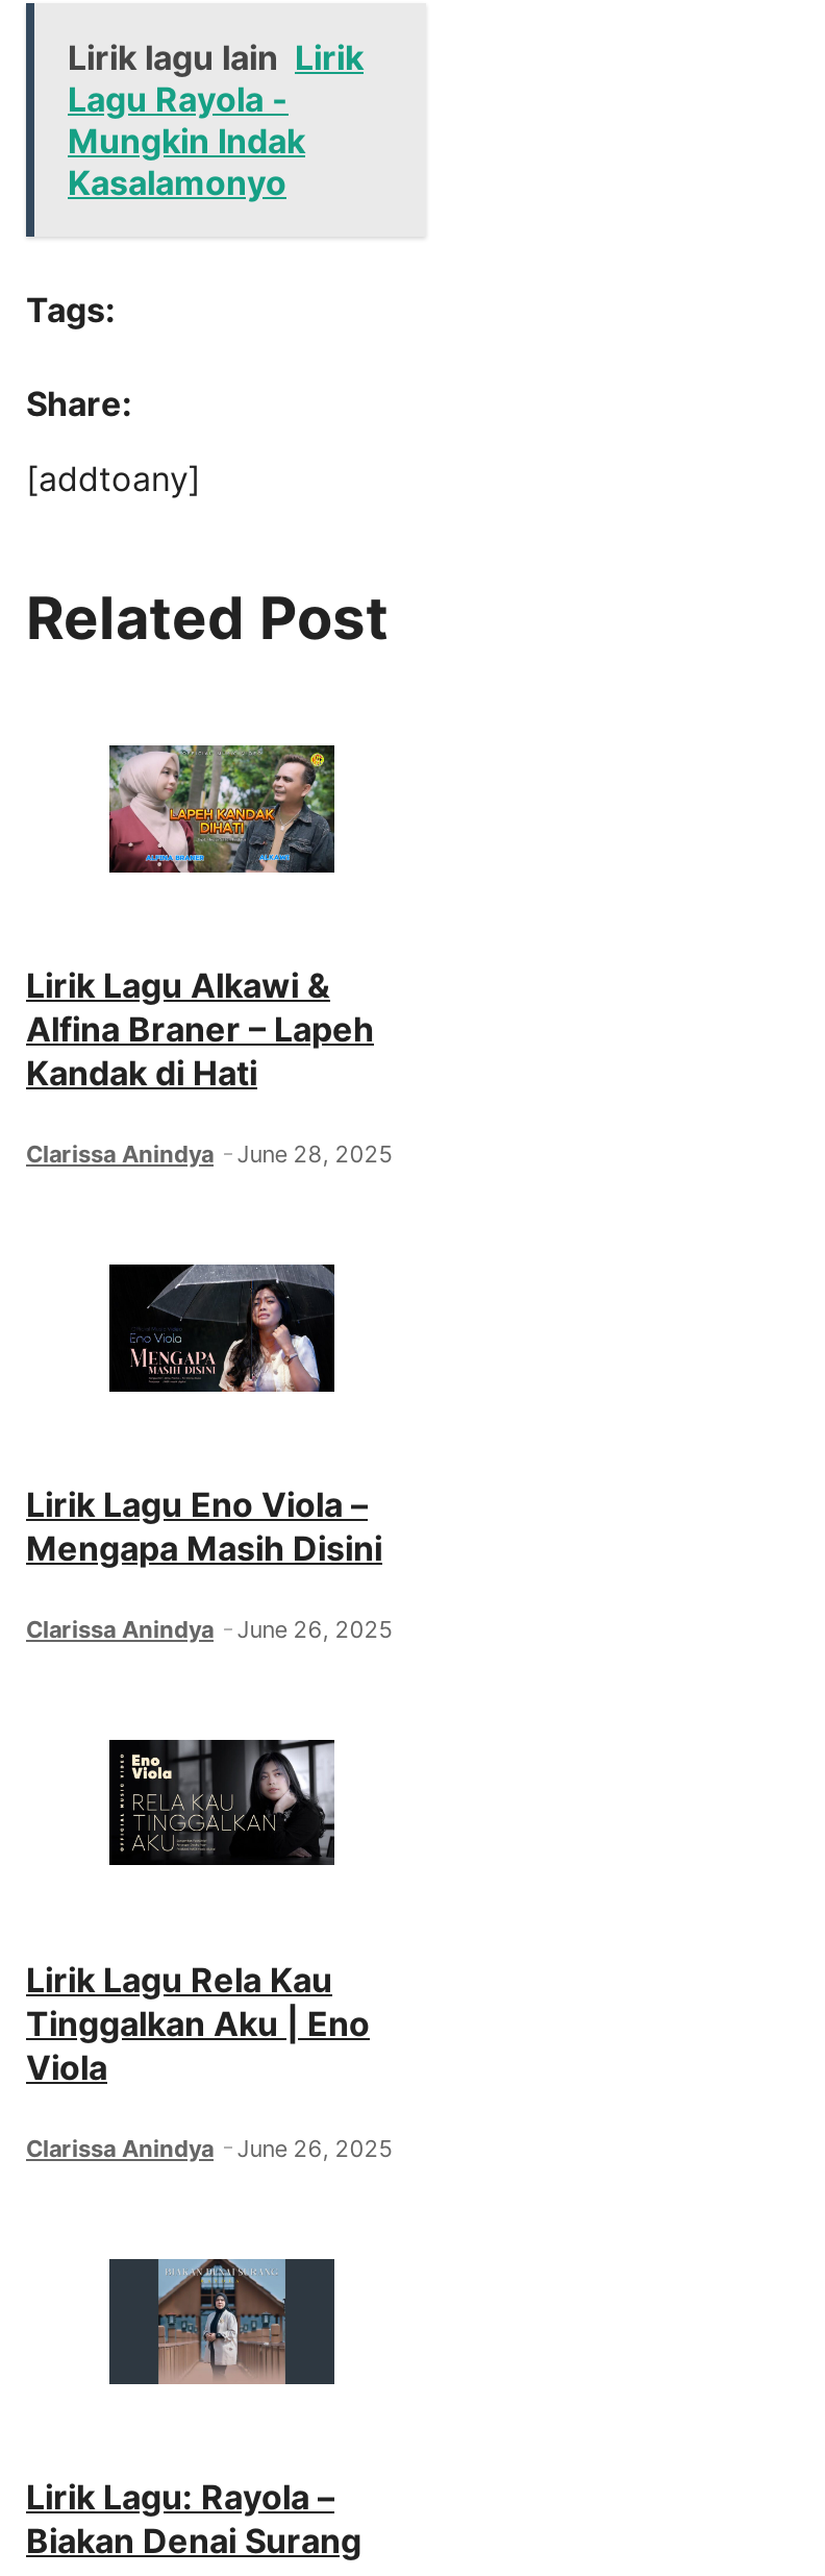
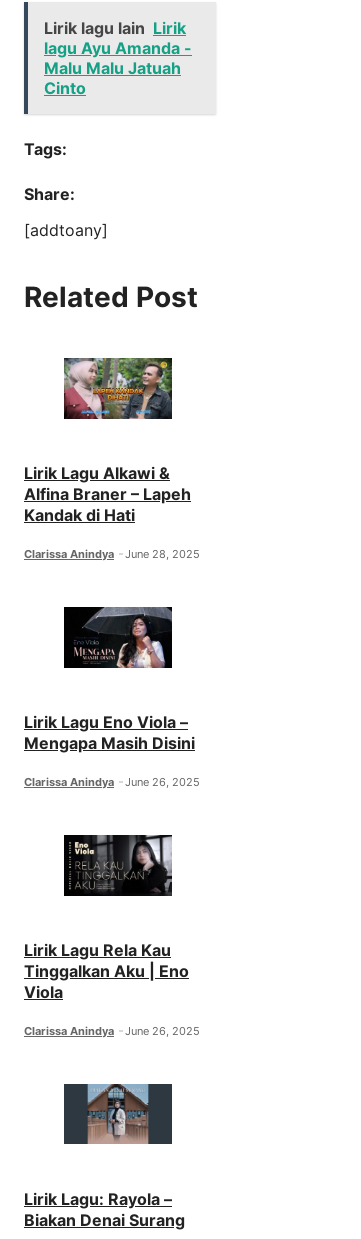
- Lagu Rayola -
- Mungkin Indak
- Kasalamonyo
+ lagu Ayu Amanda -
+ Malu Malu Jatuah
+ Cinto
